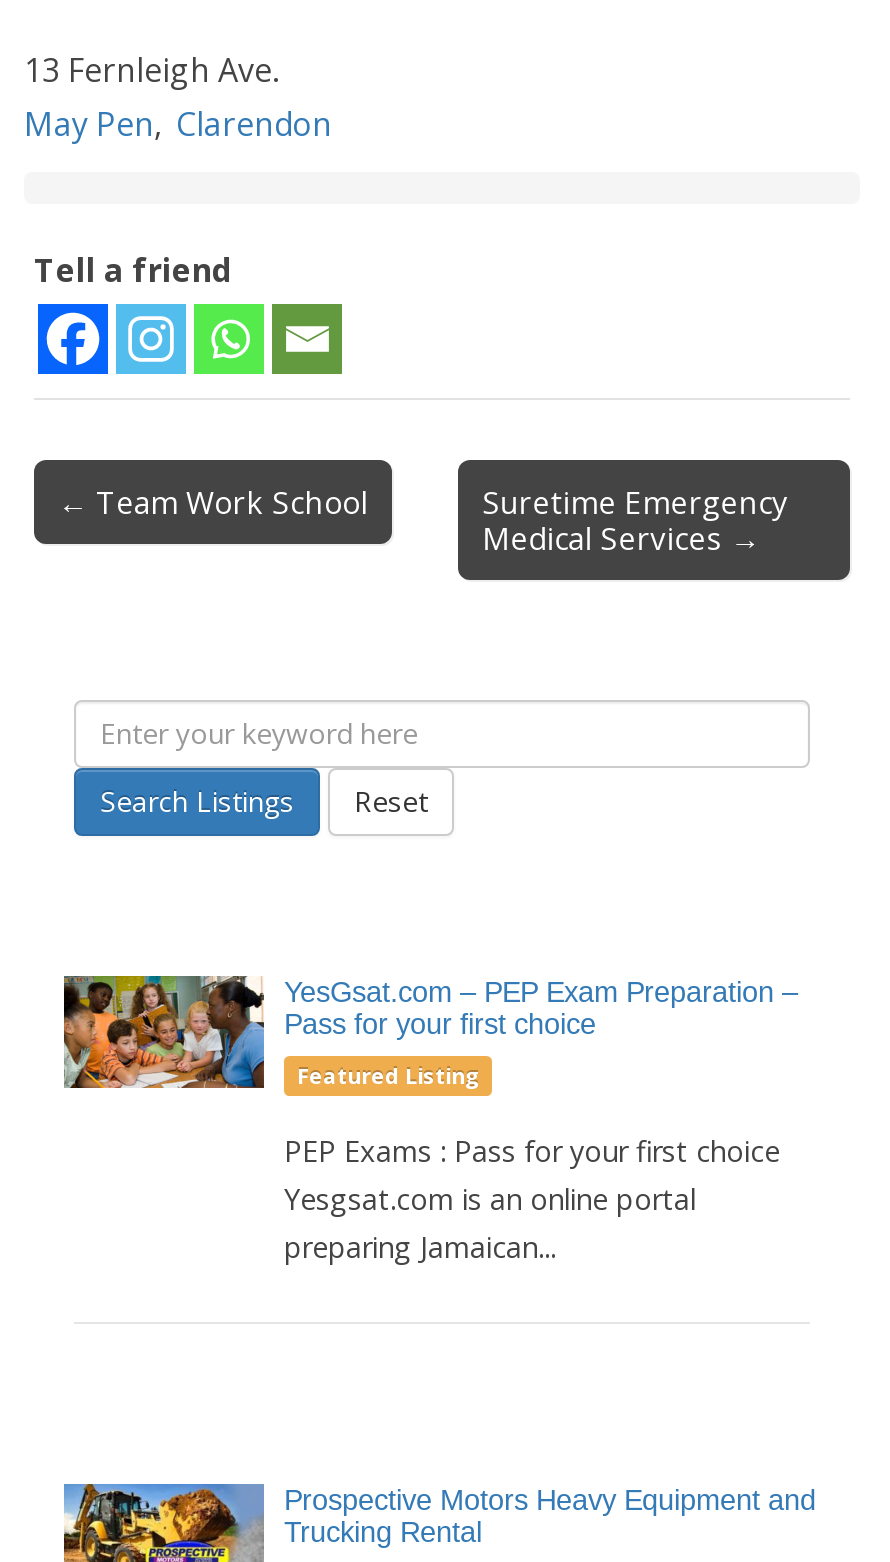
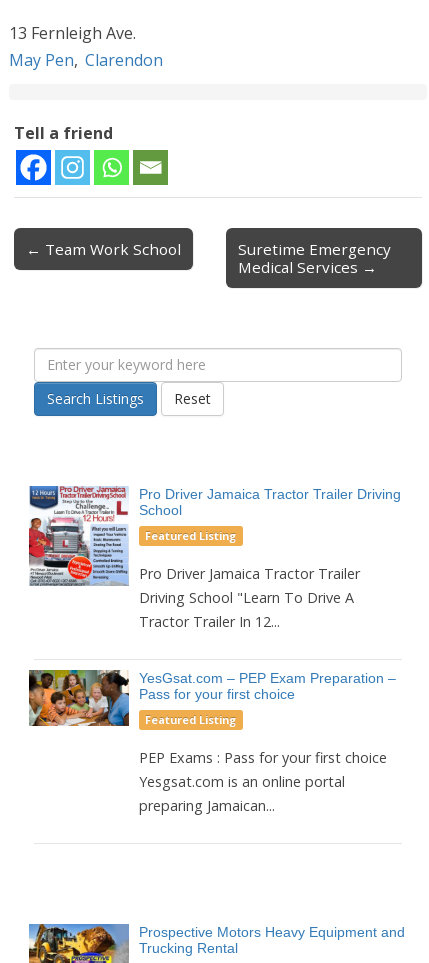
+ [image]
+ Pro Driver Jamaica Tractor Trailer Driving
+ School
+ Featured Listing
+ Pro Driver Jamaica Tractor Trailer
+ Driving School "Learn To Drive A
+ Tractor Trailer In 12...
